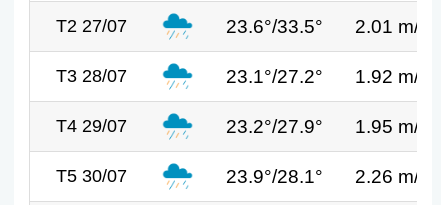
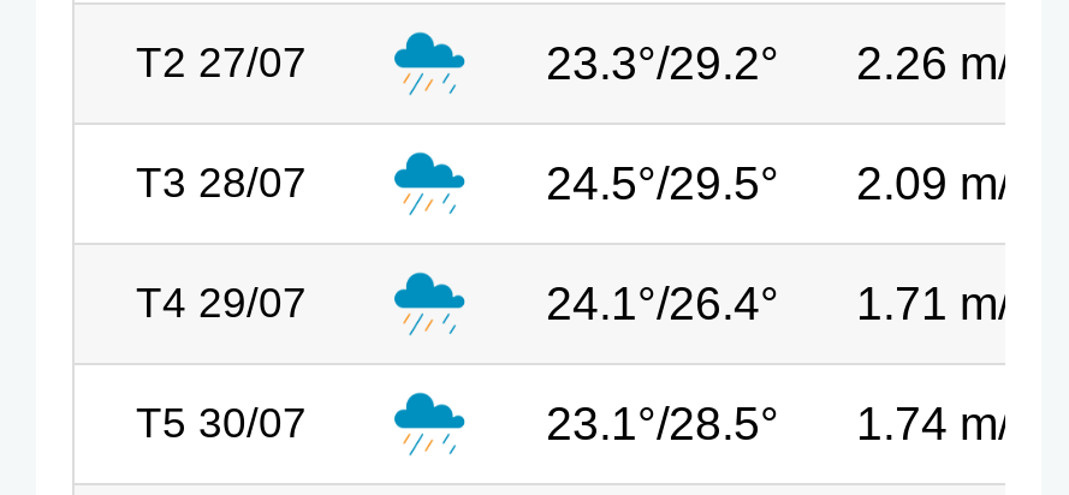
- 23.6°/33.5°
+ 23.3°/29.2°

- 2.01 m/s
+ 2.26 m/s

- 23.1°/27.2°
+ 24.5°/29.5°

- 1.92 m/s
+ 2.09 m/s

- 23.2°/27.9°
+ 24.1°/26.4°

- 1.95 m/s
+ 1.71 m/s

- 23.9°/28.1°
+ 23.1°/28.5°

- 2.26 m/s
+ 1.74 m/s
